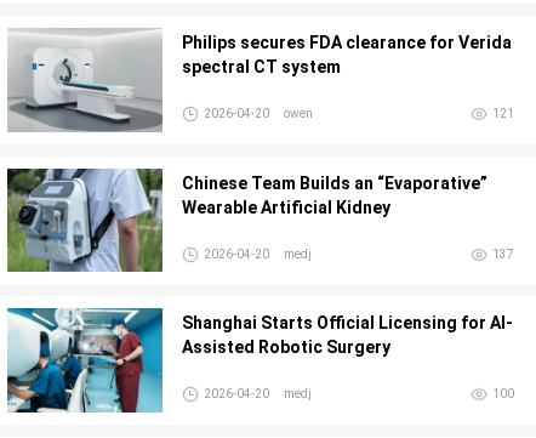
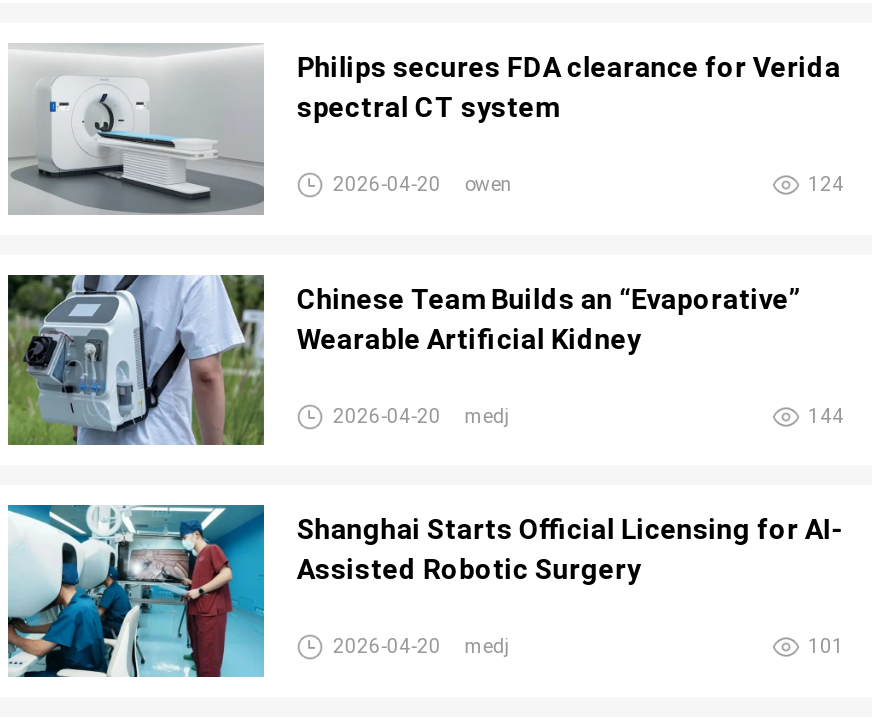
- 121
+ 124

- 137
+ 144

- 100
+ 101
